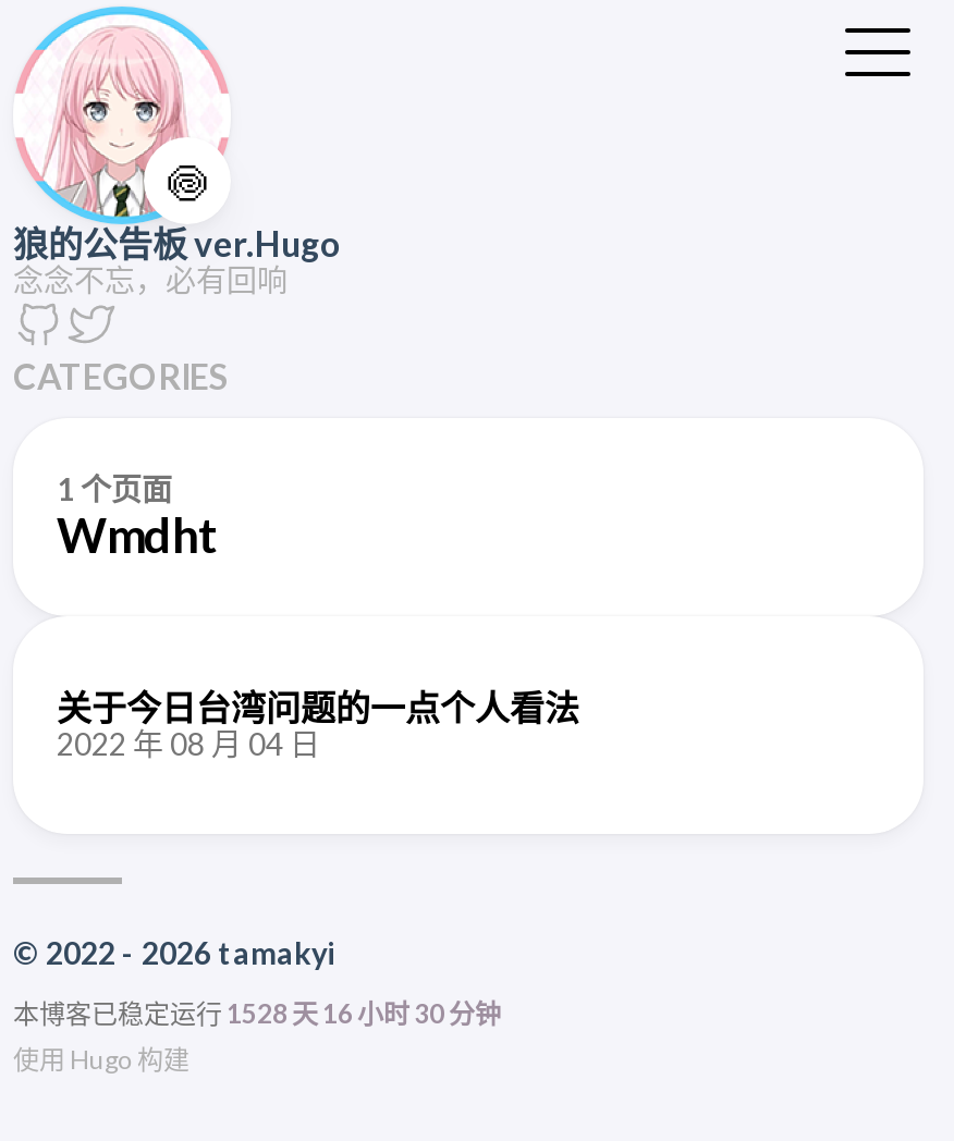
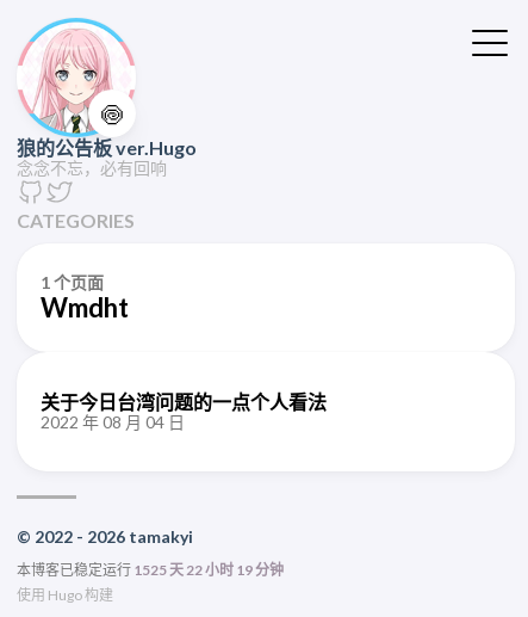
- 本博客已稳定运行1528 天 16 小时 30 分钟
+ 本博客已稳定运行1525 天 22 小时 19 分钟
